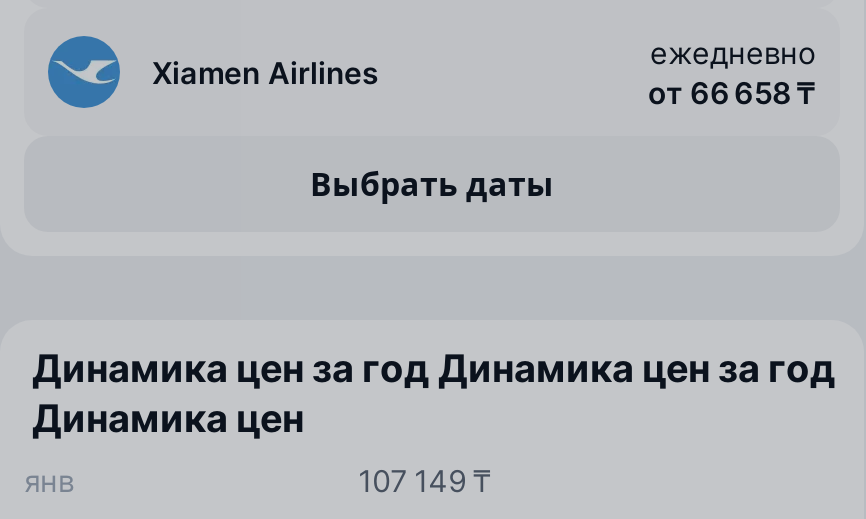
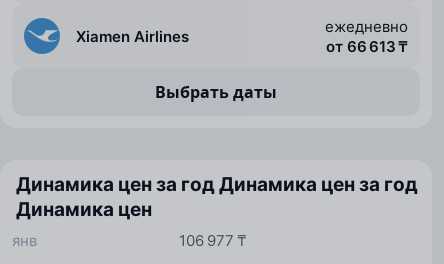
- от 66 658 ₸
+ от 66 613 ₸

- 107 149 ₸
+ 106 977 ₸
